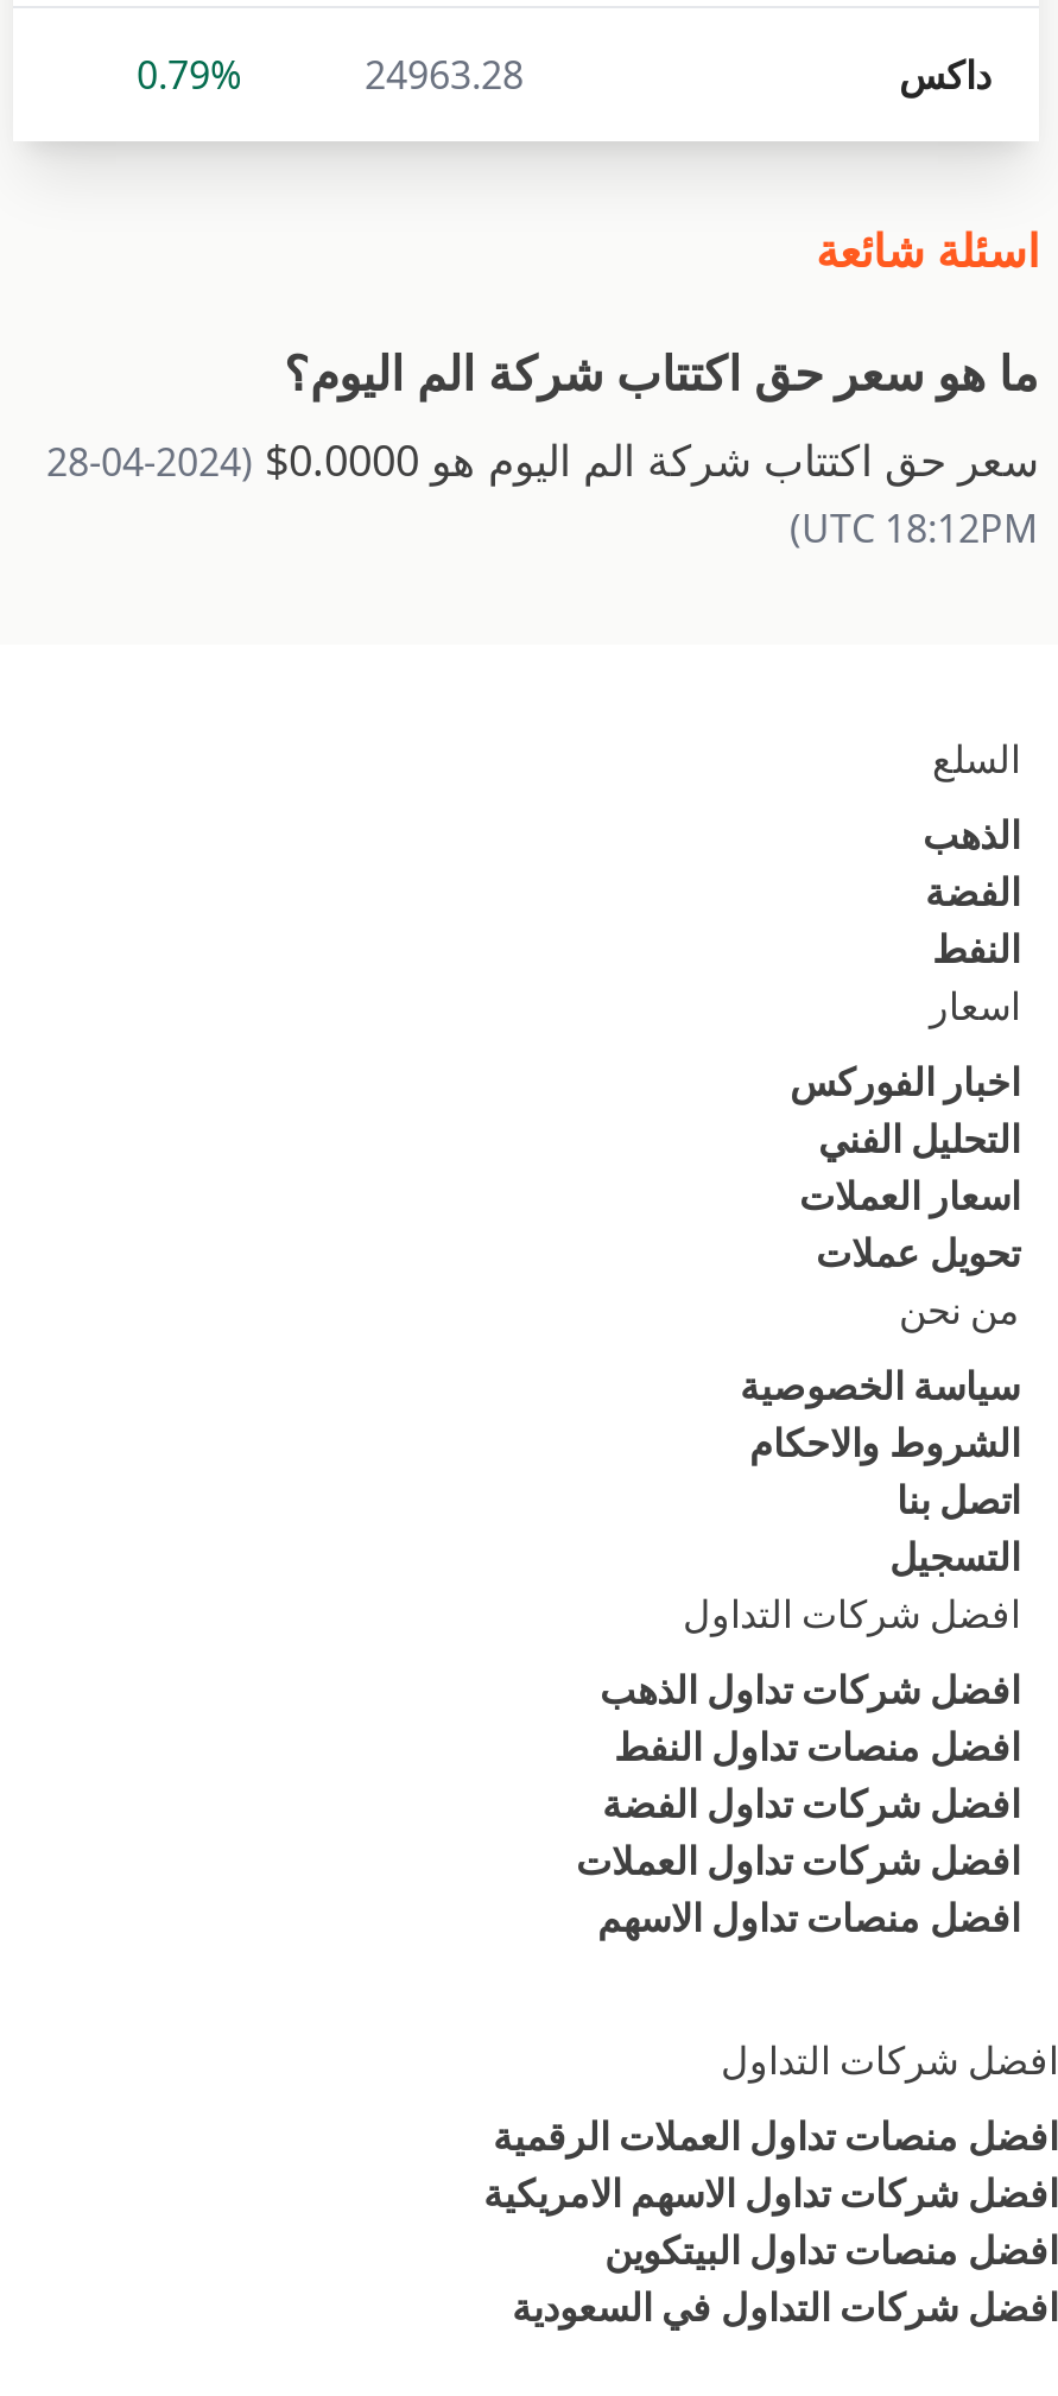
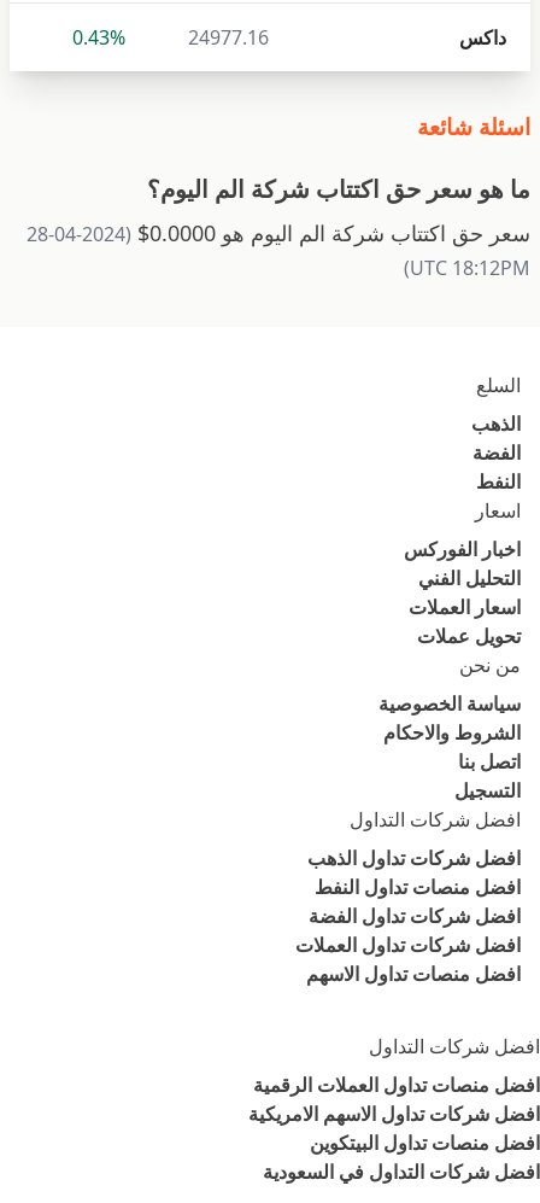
- 0.79%
+ 0.43%

- 24963.28
+ 24977.16
